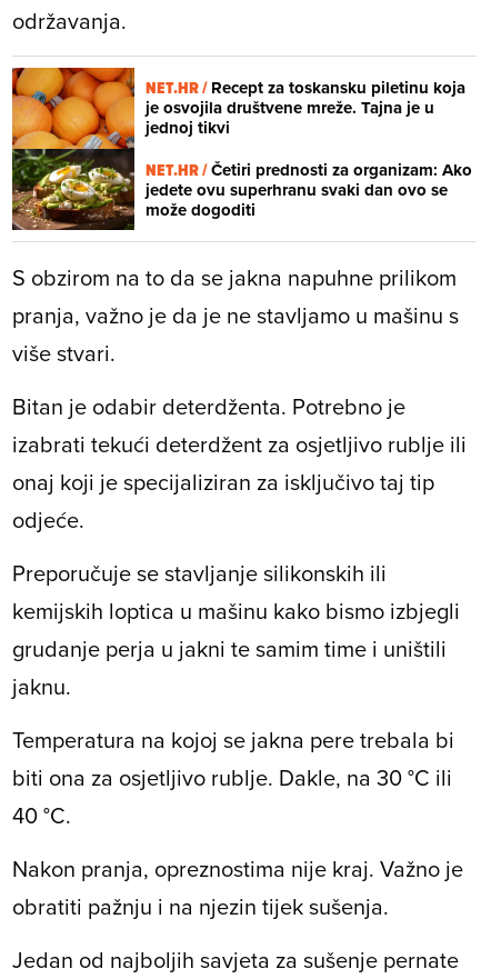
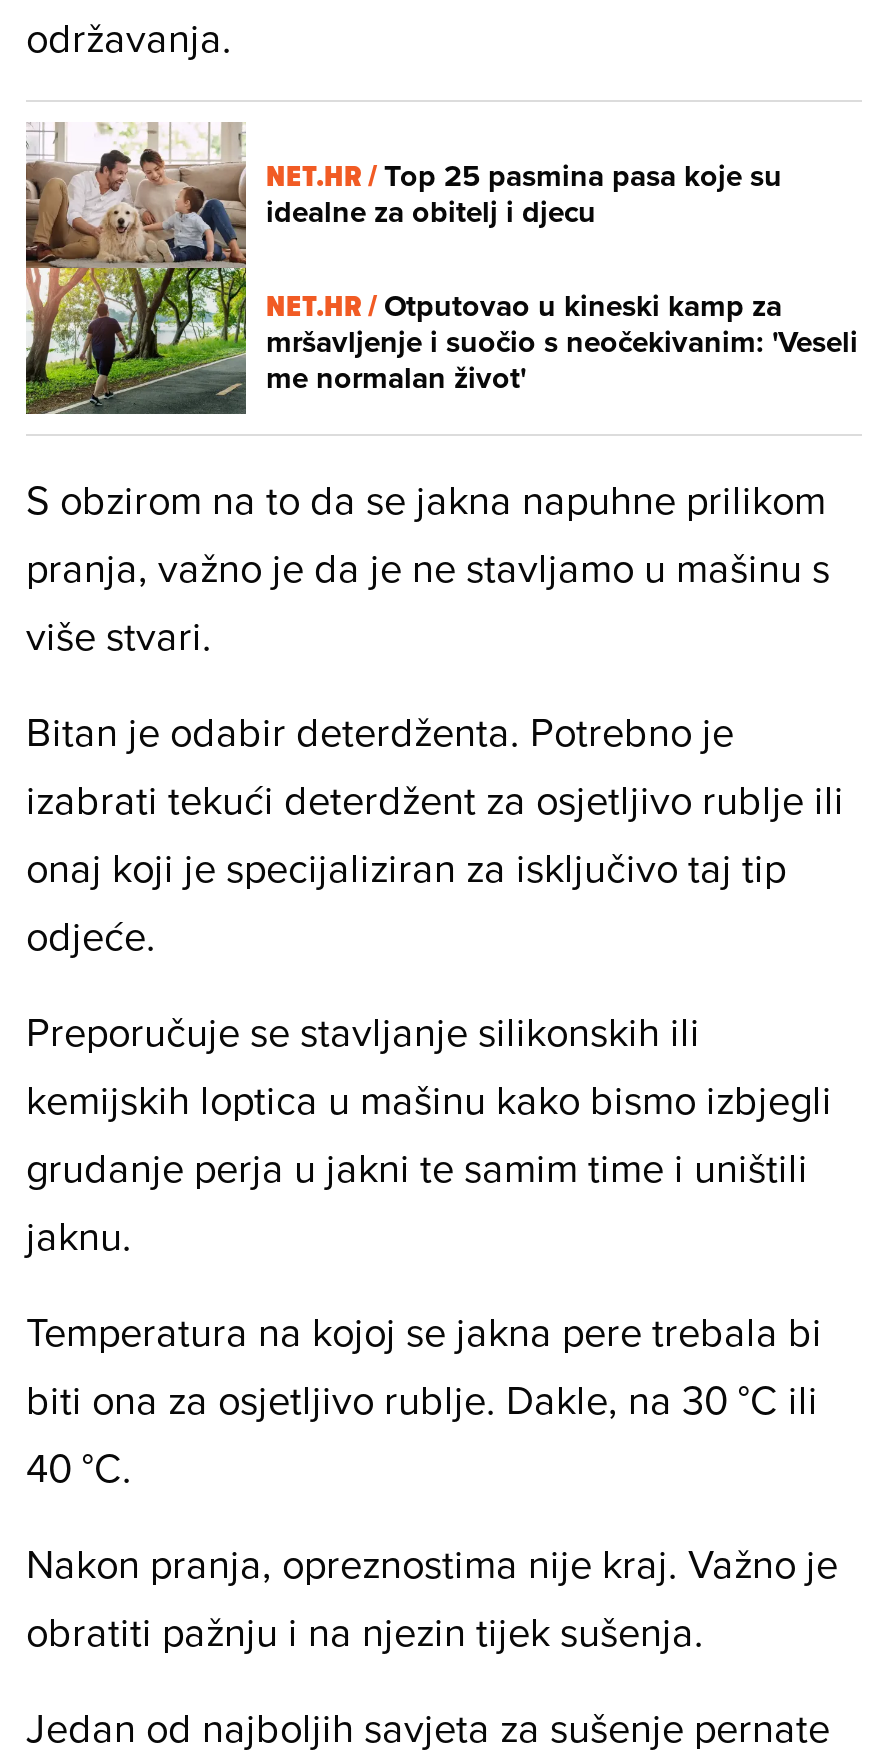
- [image]
- NET.HR / Recept za toskansku piletinu koja
- je osvojila društvene mreže. Tajna je u
- jednoj tikvi
+ [image]
+ NET.HR / Top 25 pasmina pasa koje su
+ idealne za obitelj i djecu

- NET.HR / Četiri prednosti za organizam: Ako
- jedete ovu superhranu svaki dan ovo se
- može dogoditi
+ NET.HR / Otputovao u kineski kamp za
+ mršavljenje i suočio s neočekivanim: 'Veseli
+ me normalan život'
